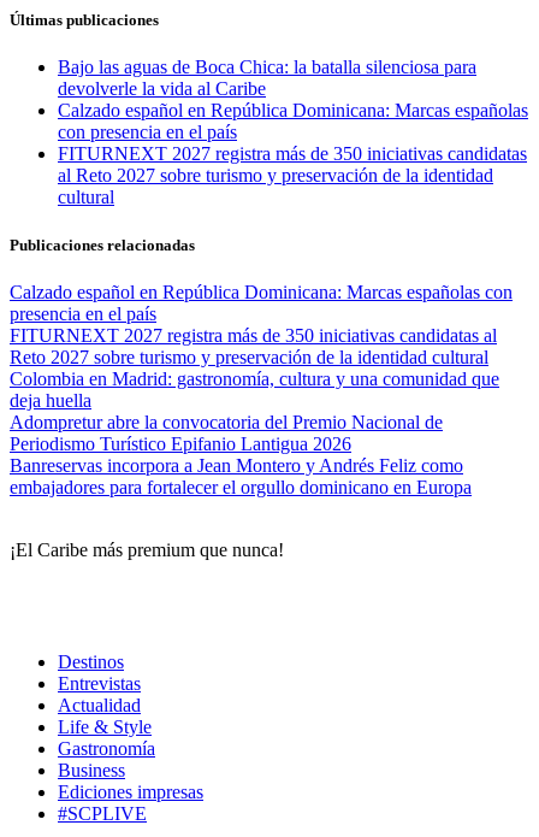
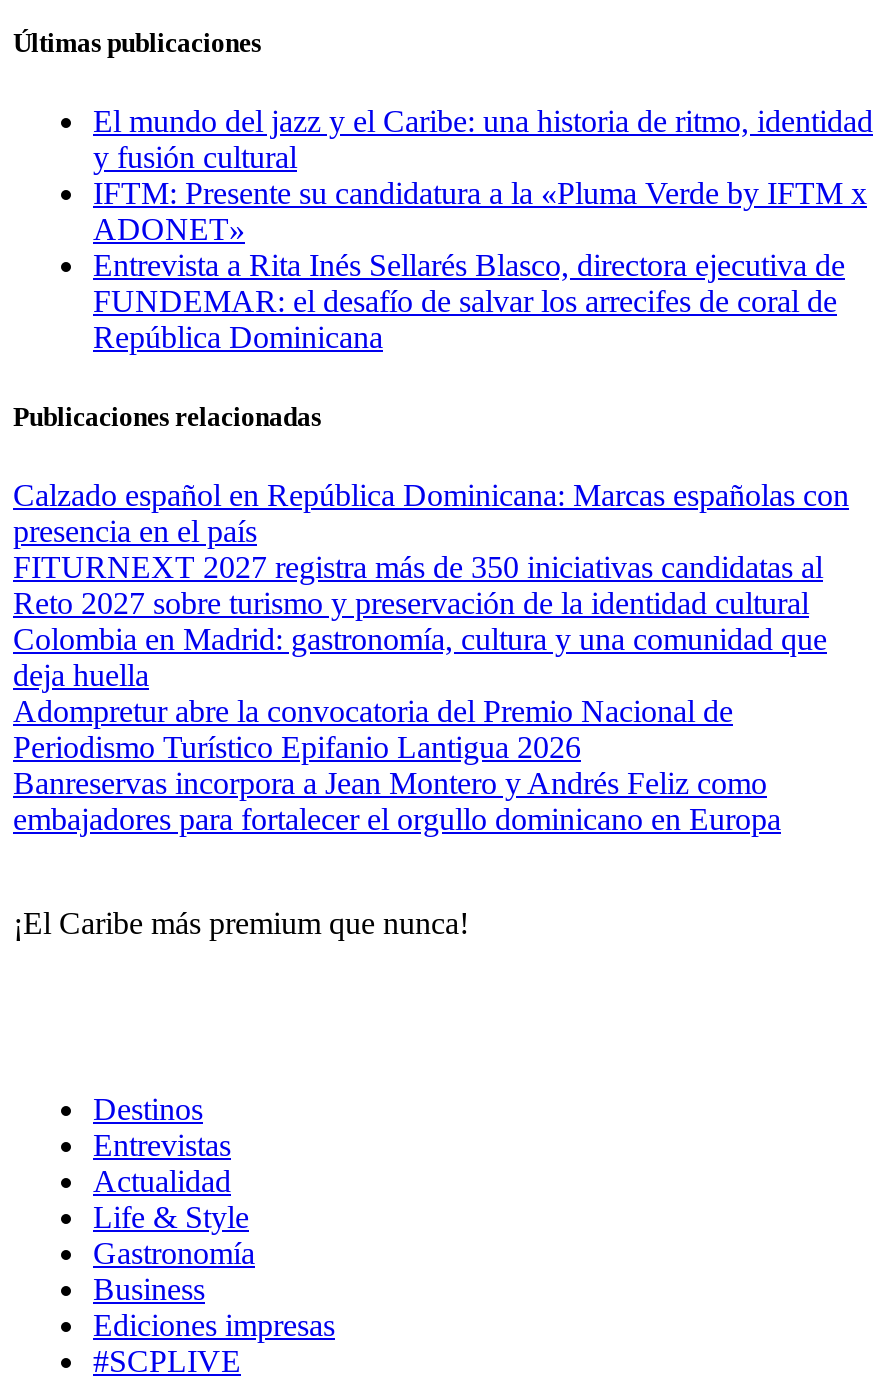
- Bajo las aguas de Boca Chica: la batalla silenciosa para
- devolverle la vida al Caribe
- Calzado español en República Dominicana: Marcas españolas
- con presencia en el país
- FITURNEXT 2027 registra más de 350 iniciativas candidatas
- al Reto 2027 sobre turismo y preservación de la identidad
- cultural
+ El mundo del jazz y el Caribe: una historia de ritmo, identidad
+ y fusión cultural
+ IFTM: Presente su candidatura a la «Pluma Verde by IFTM x
+ ADONET»
+ Entrevista a Rita Inés Sellarés Blasco, directora ejecutiva de
+ FUNDEMAR: el desafío de salvar los arrecifes de coral de
+ República Dominicana
